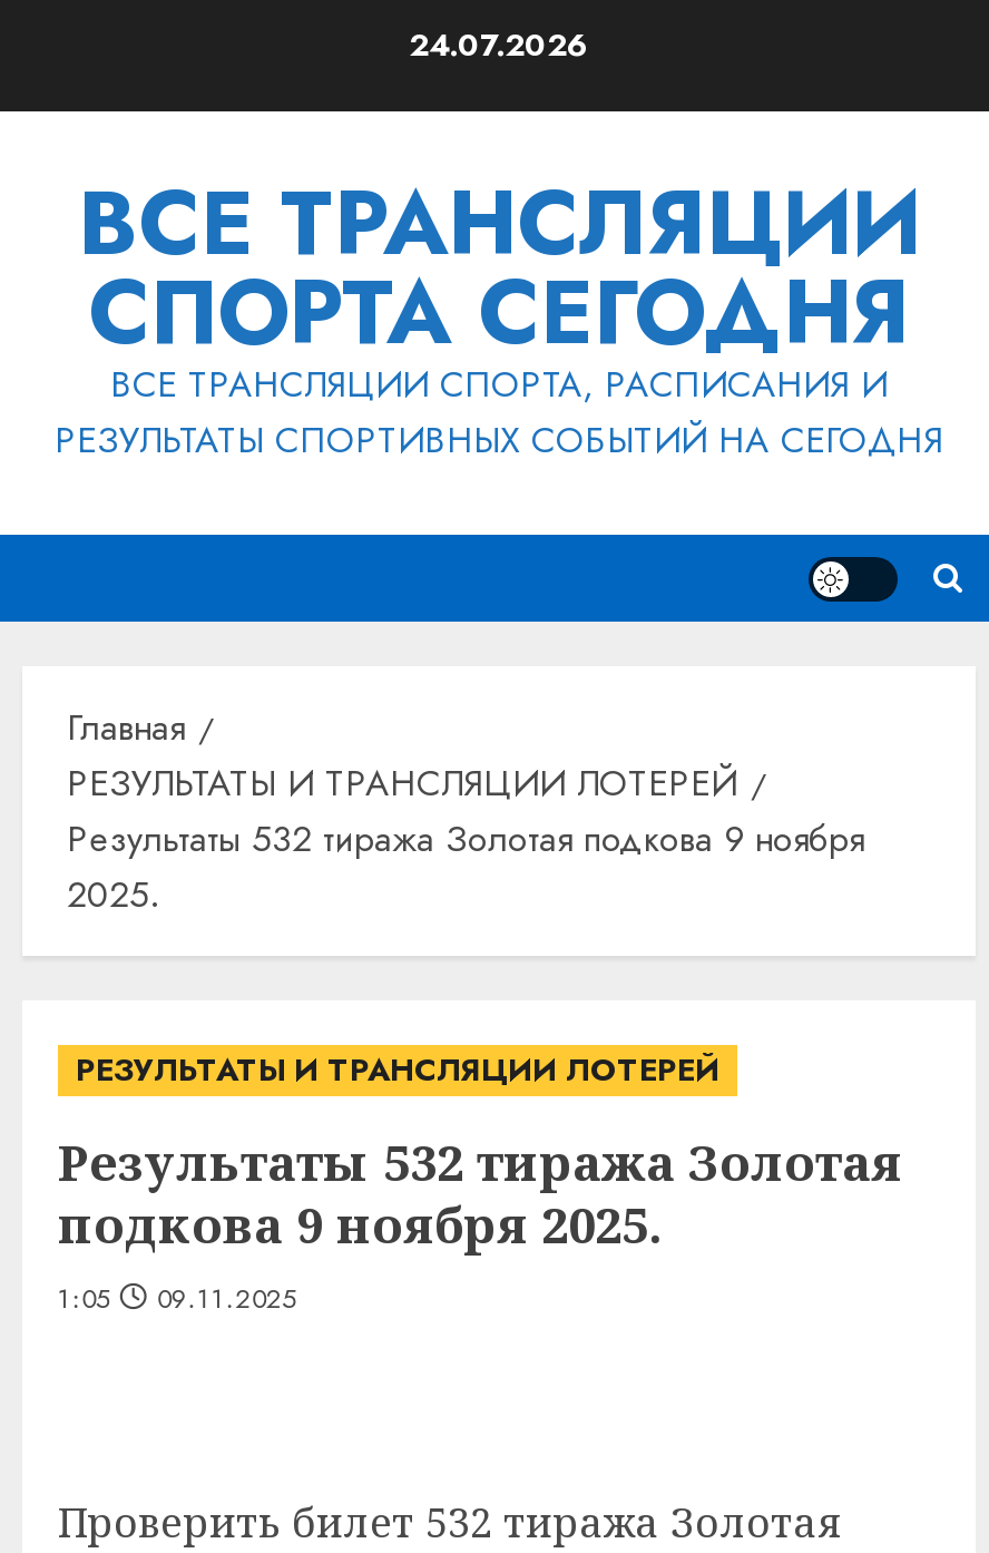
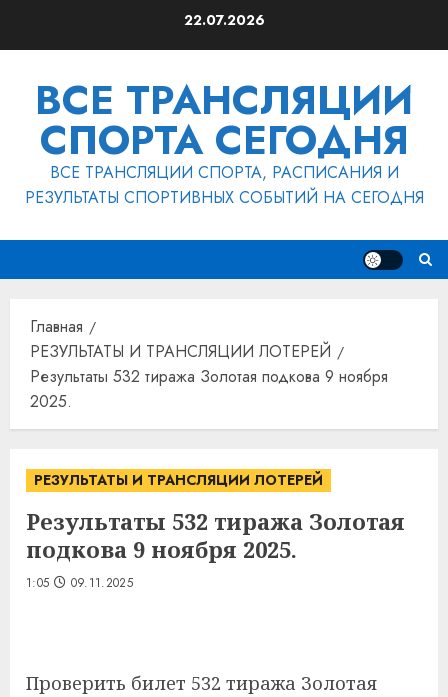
- 24.07.2026
+ 22.07.2026
